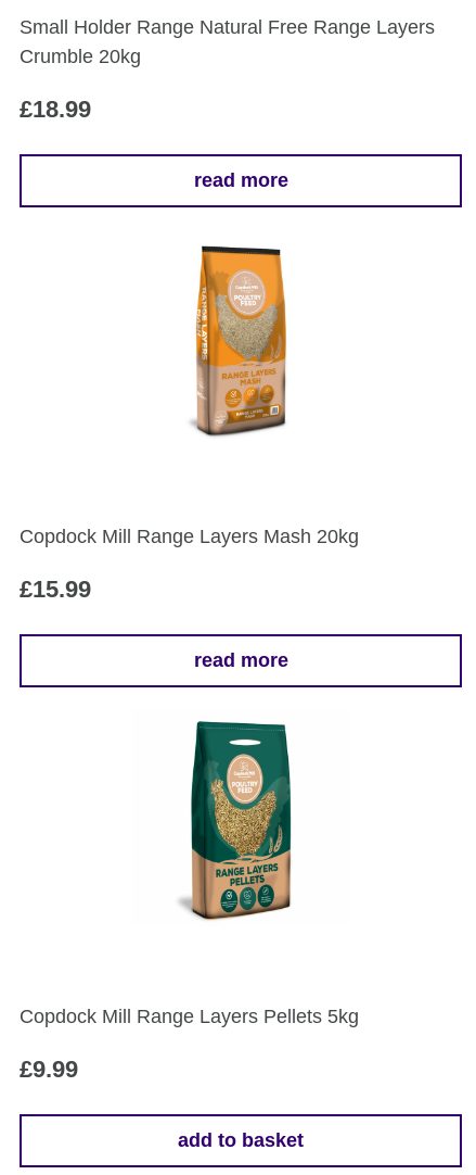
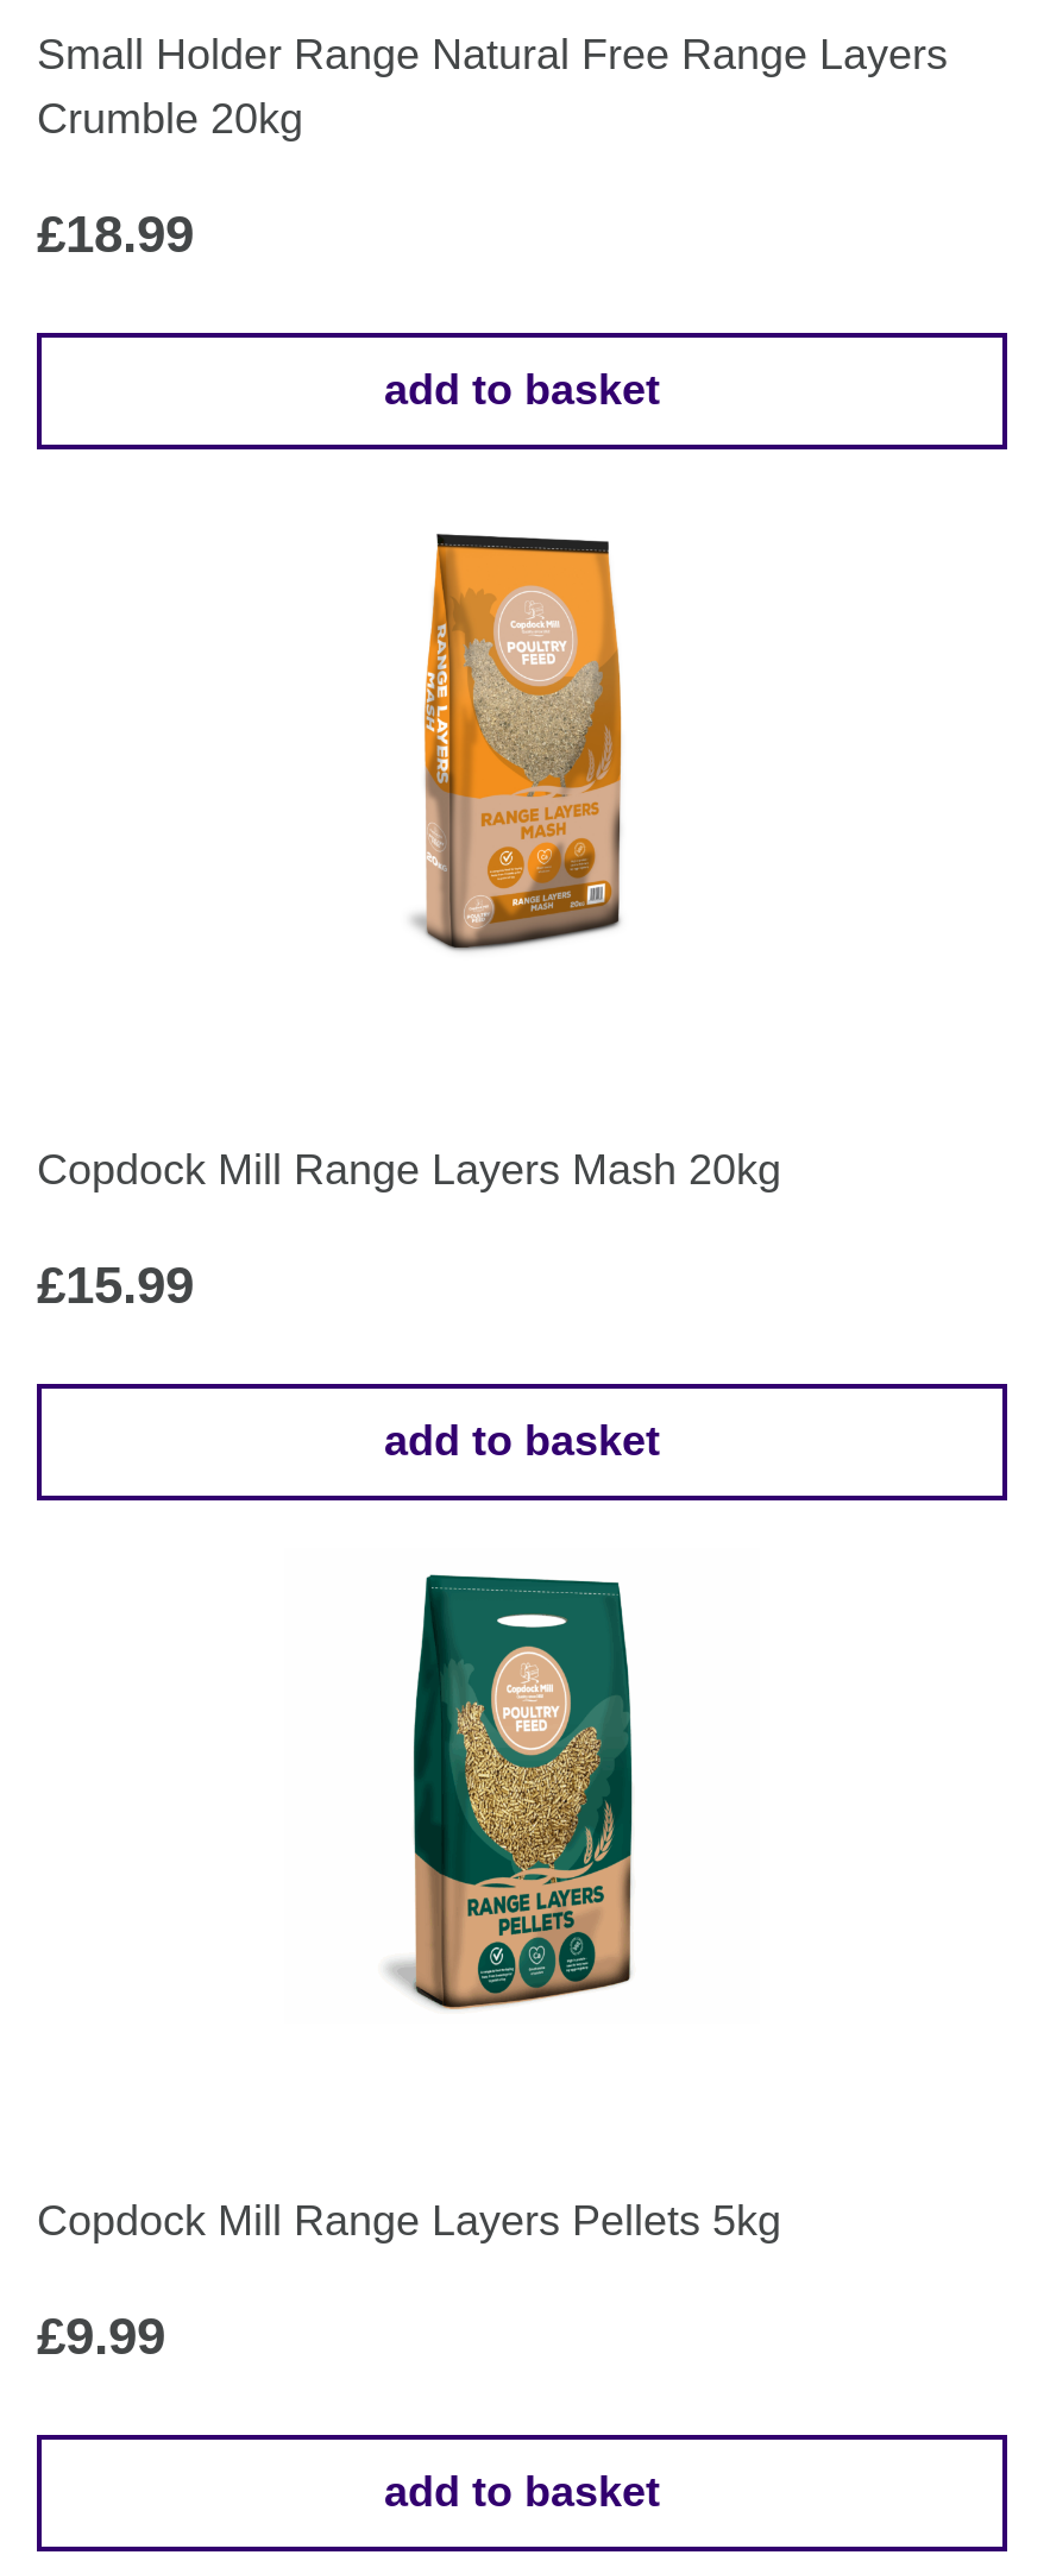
- read more
+ add to basket

- read more
+ add to basket
